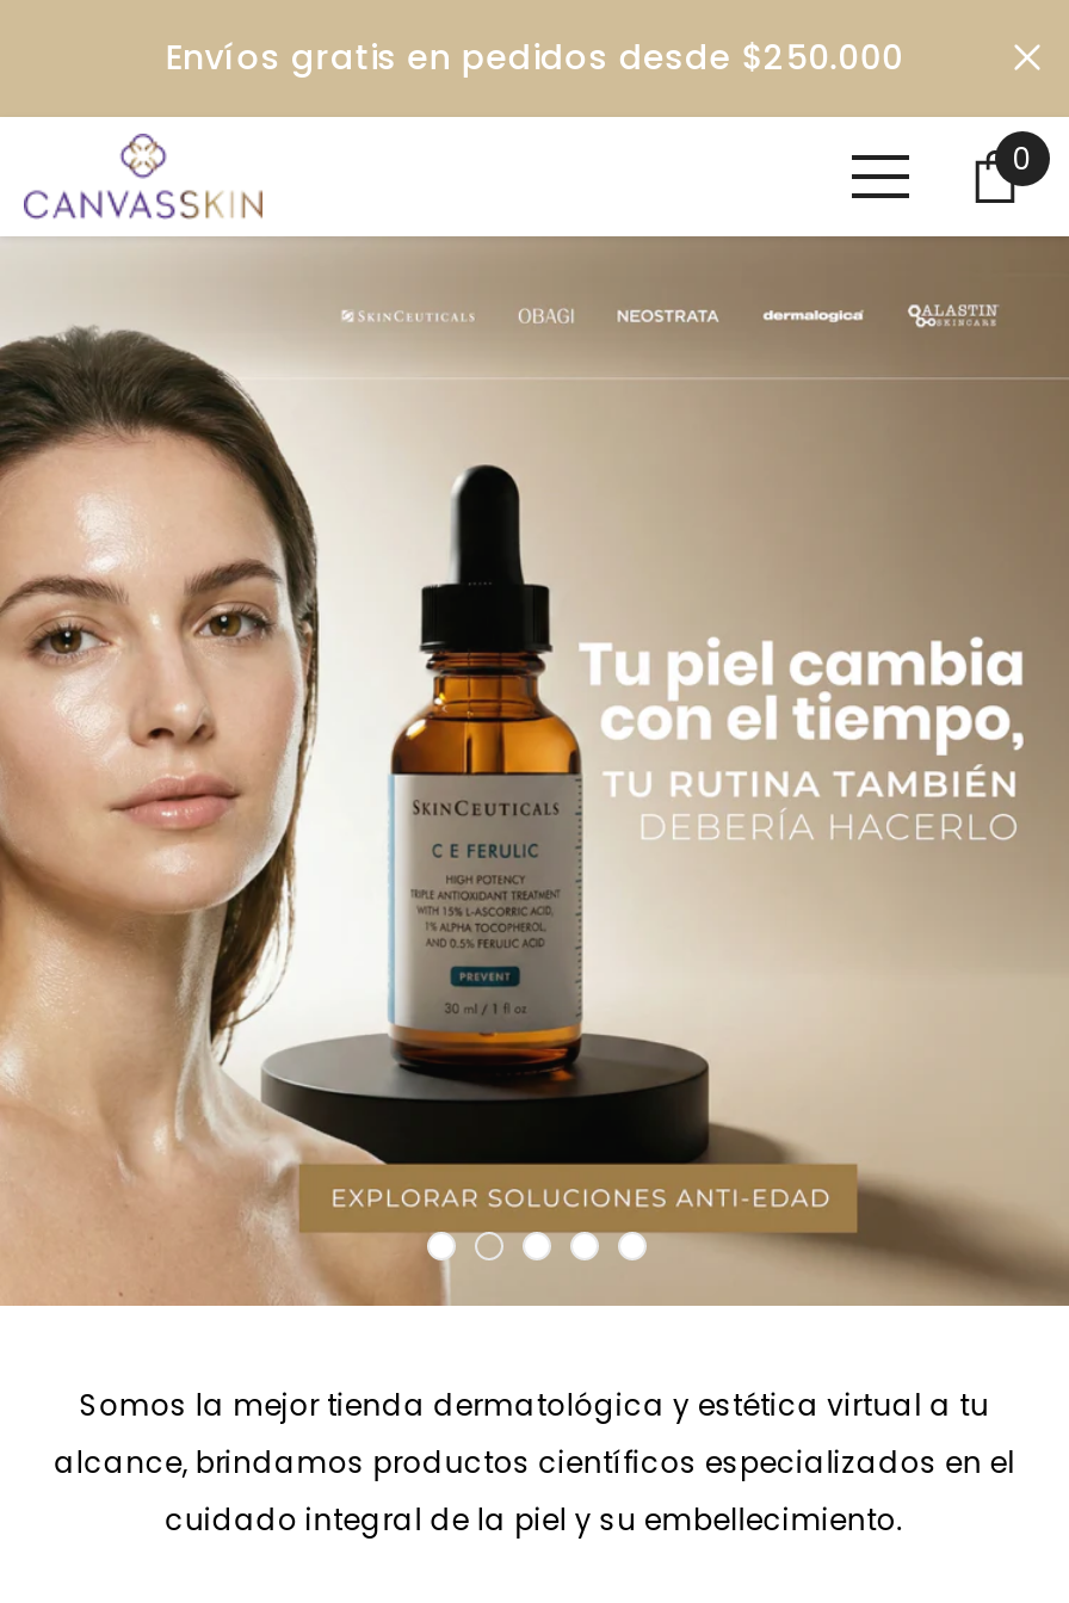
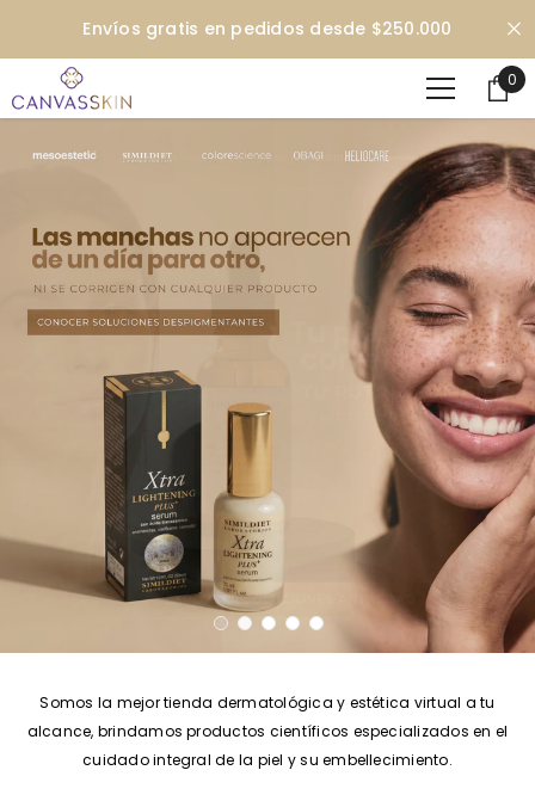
- [image]
+ [image]
